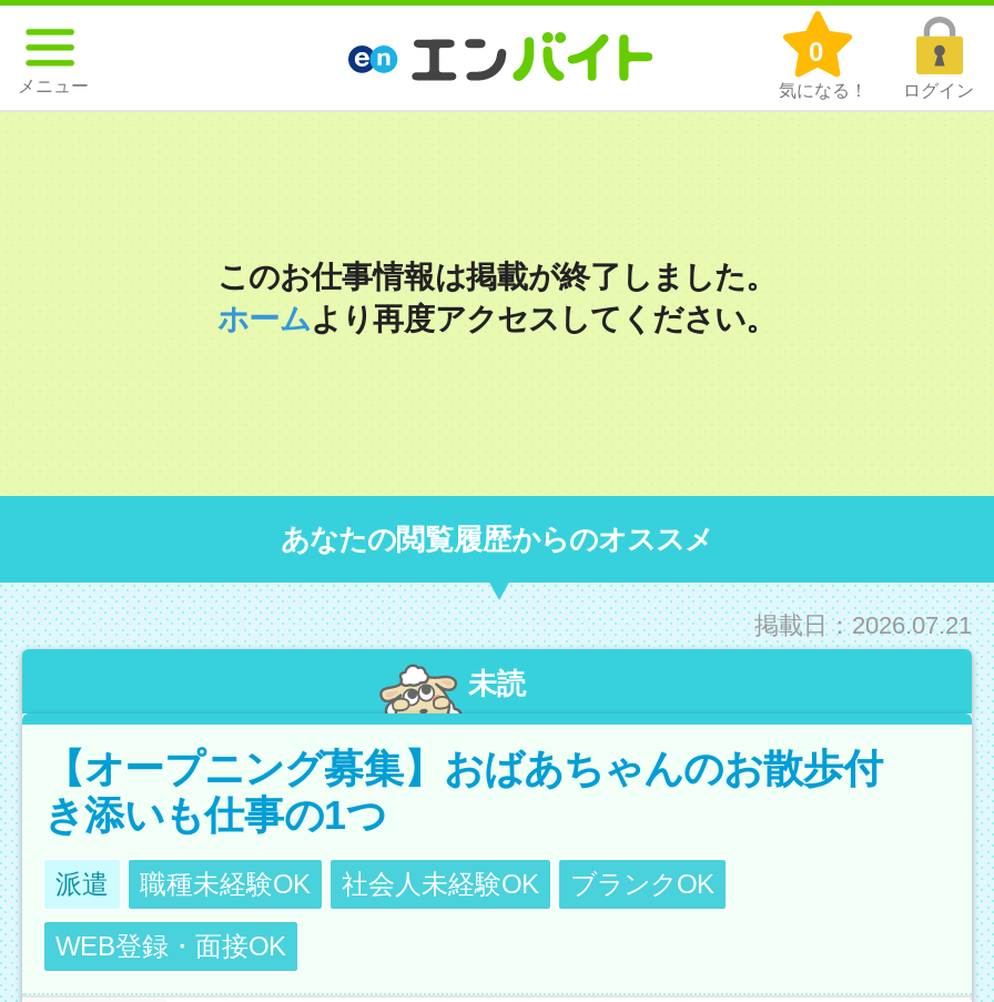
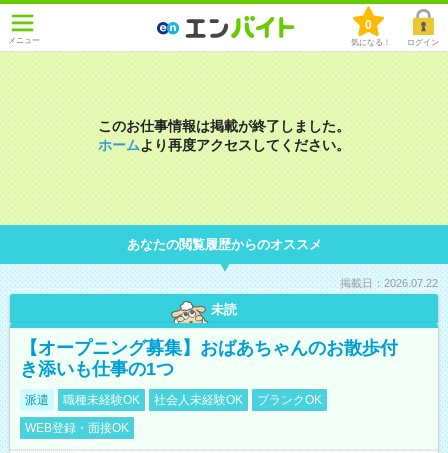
- 掲載日：2026.07.21
+ 掲載日：2026.07.22
